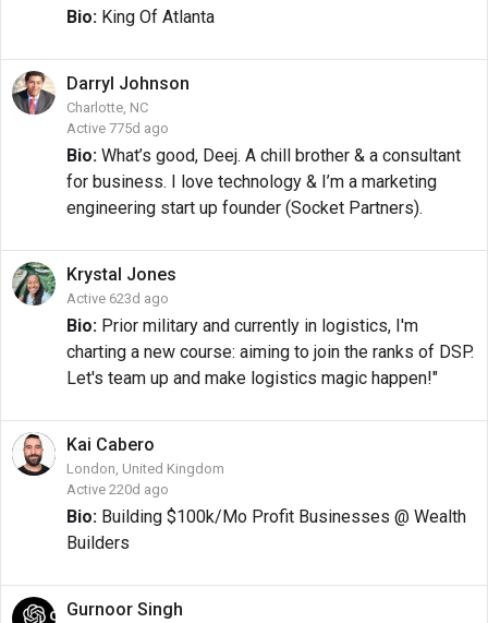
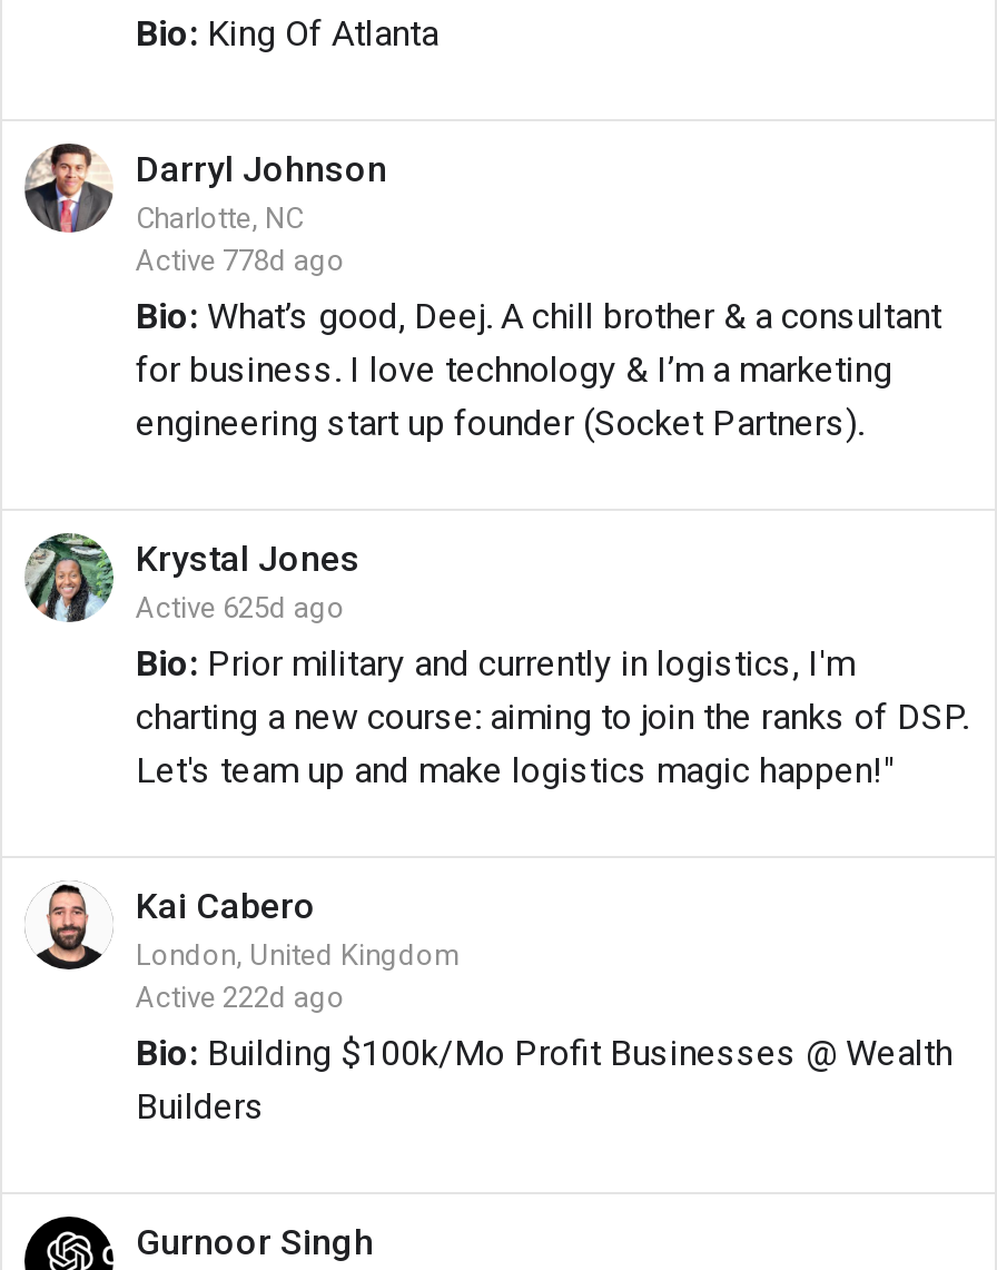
- Active 775d ago
+ Active 778d ago

- Active 623d ago
+ Active 625d ago

- Active 220d ago
+ Active 222d ago
